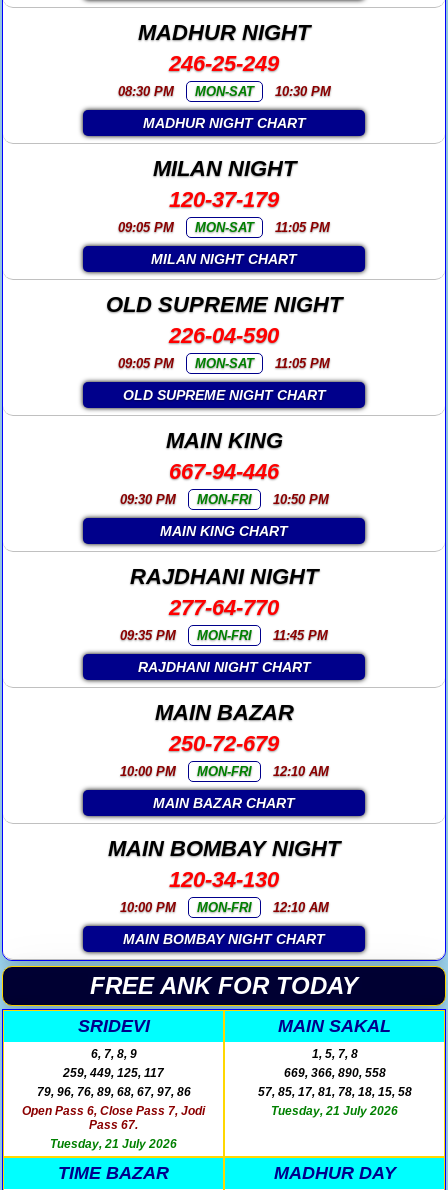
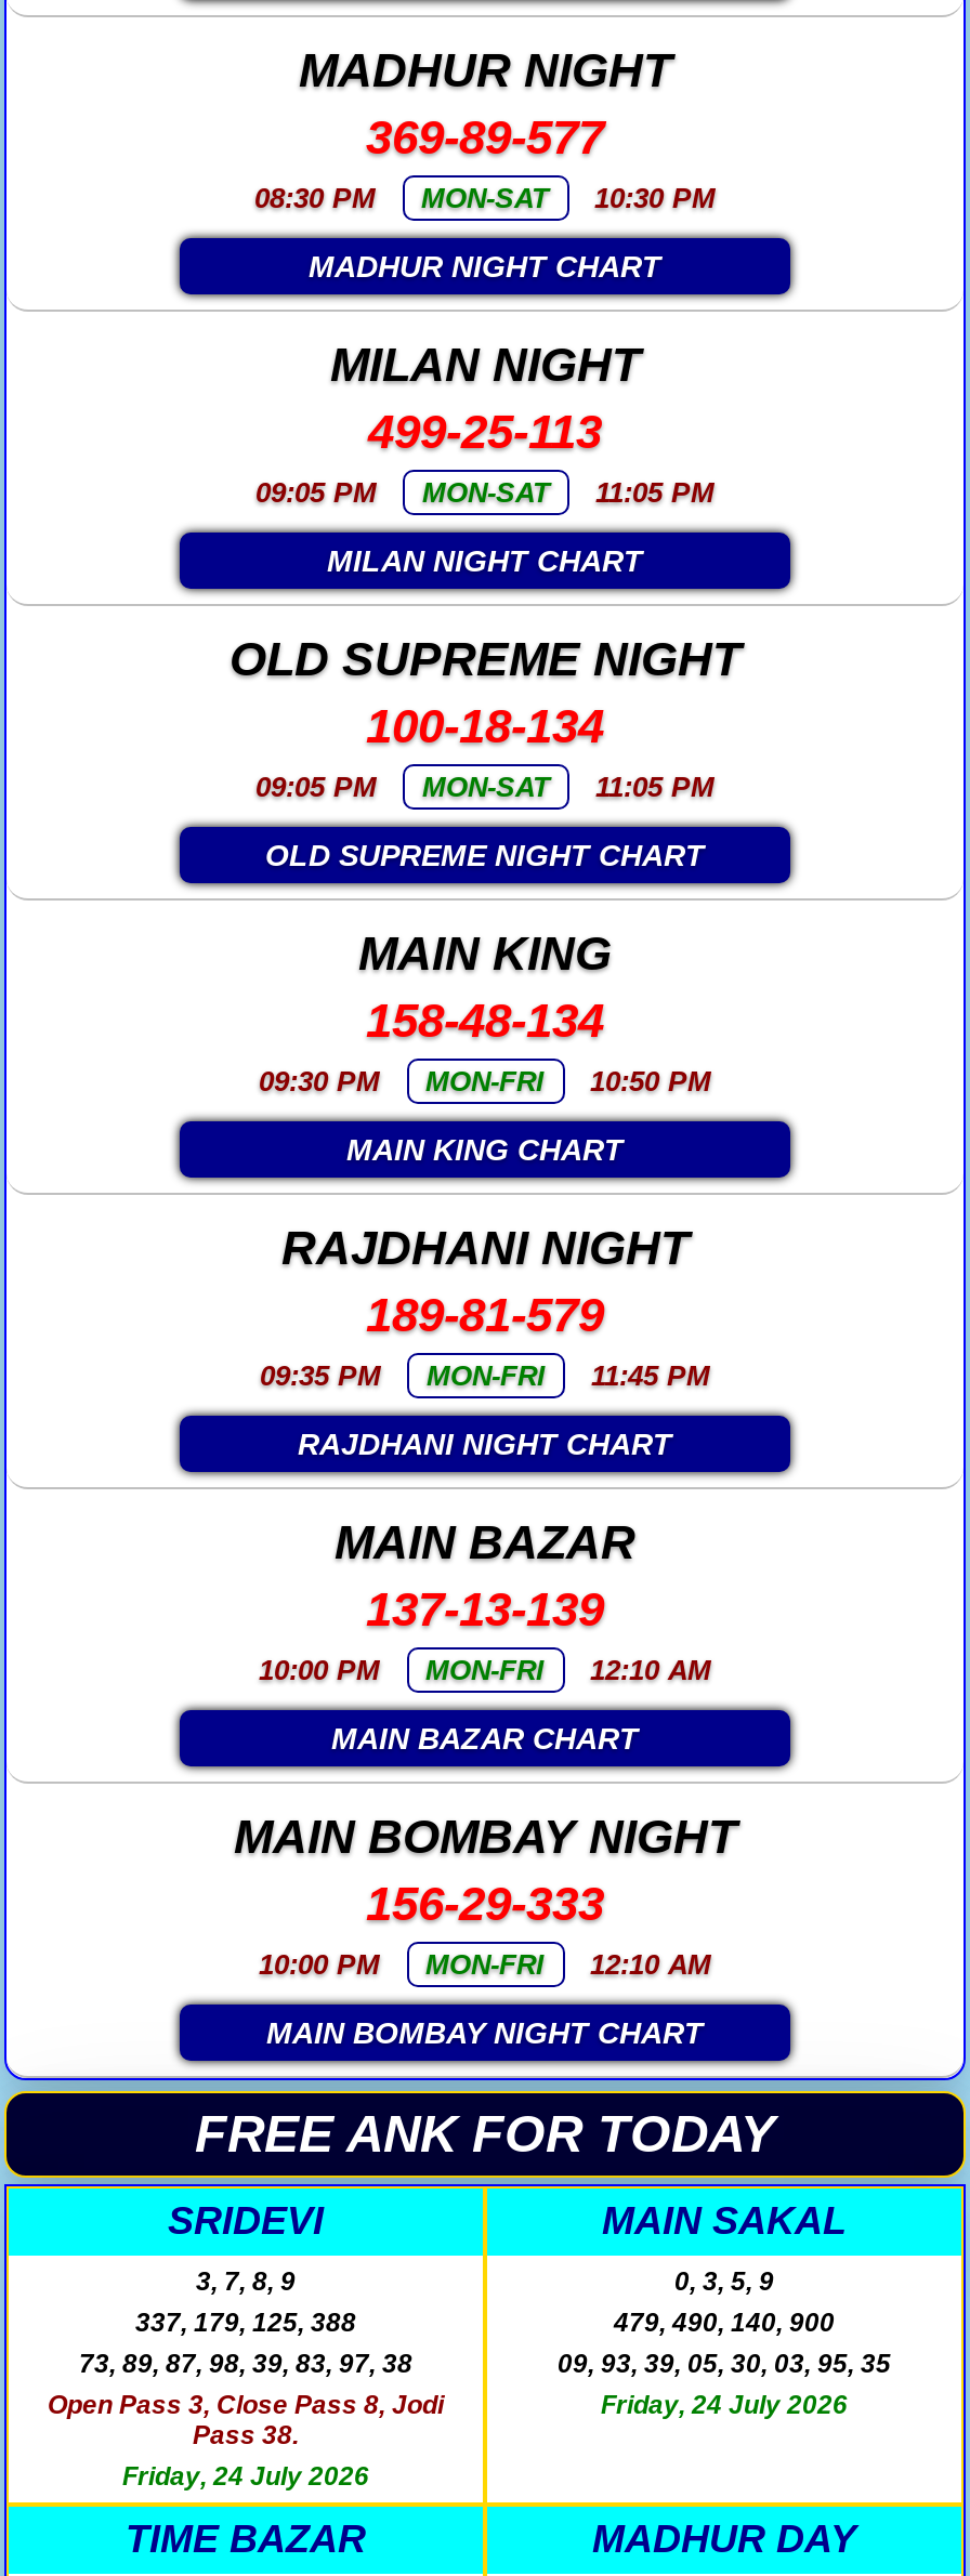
- 246-25-249
+ 369-89-577

- 120-37-179
+ 499-25-113

- 226-04-590
+ 100-18-134

- 667-94-446
+ 158-48-134

- 277-64-770
+ 189-81-579

- 250-72-679
+ 137-13-139

- 120-34-130
+ 156-29-333

- 6, 7, 8, 9
+ 3, 7, 8, 9

- 1, 5, 7, 8
+ 0, 3, 5, 9

- 259, 449, 125, 117
+ 337, 179, 125, 388

- 669, 366, 890, 558
+ 479, 490, 140, 900

- 79, 96, 76, 89, 68, 67, 97, 86
+ 73, 89, 87, 98, 39, 83, 97, 38

- 57, 85, 17, 81, 78, 18, 15, 58
+ 09, 93, 39, 05, 30, 03, 95, 35

- Open Pass 6, Close Pass 7, Jodi
+ Open Pass 3, Close Pass 8, Jodi

- Tuesday, 21 July 2026
+ Friday, 24 July 2026

- Pass 67.
+ Pass 38.

- Tuesday, 21 July 2026
+ Friday, 24 July 2026
